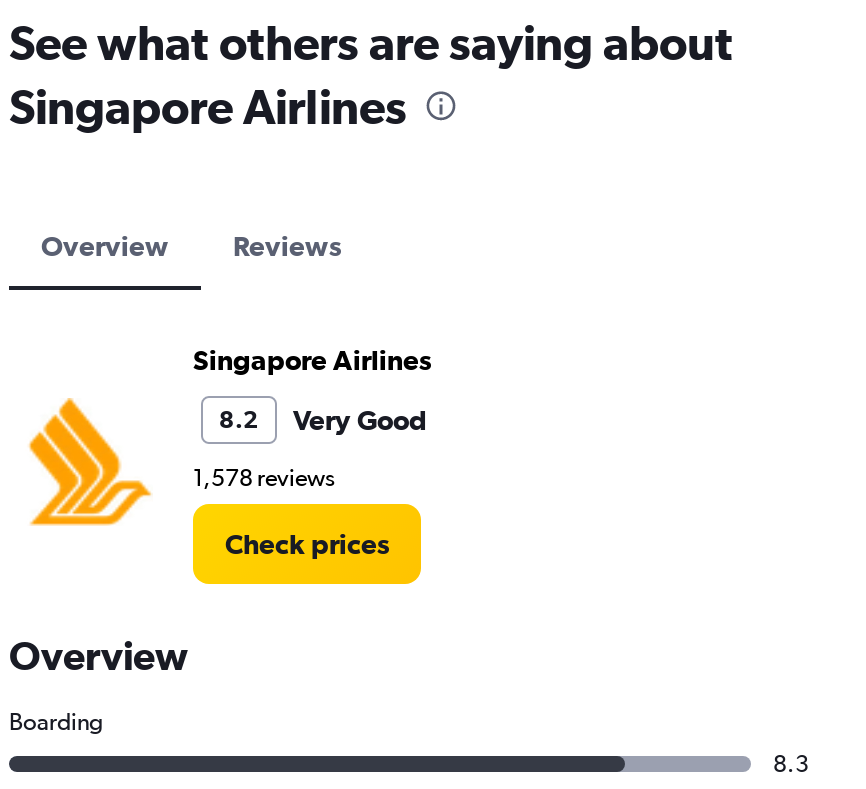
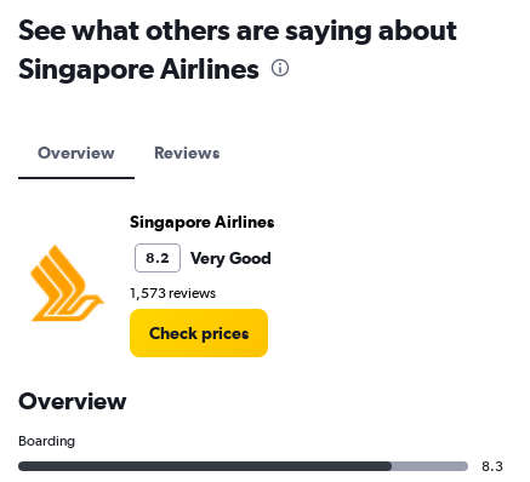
- 1,578 reviews
+ 1,573 reviews
